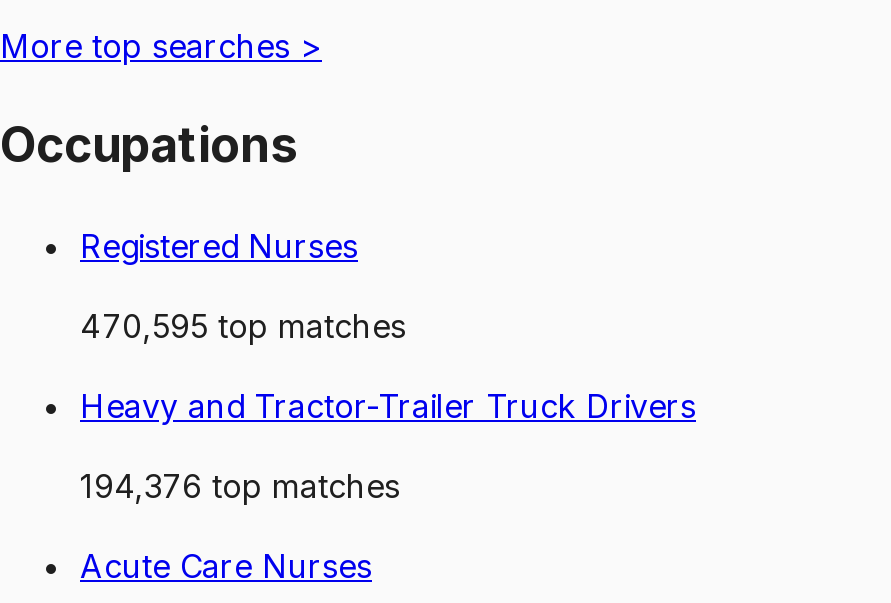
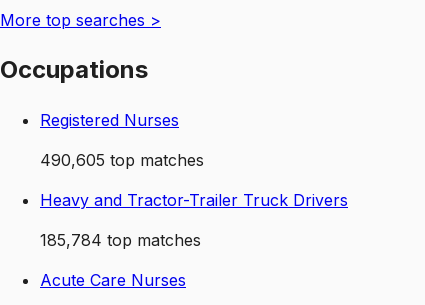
- 470,595 top matches
+ 490,605 top matches

- 194,376 top matches
+ 185,784 top matches
